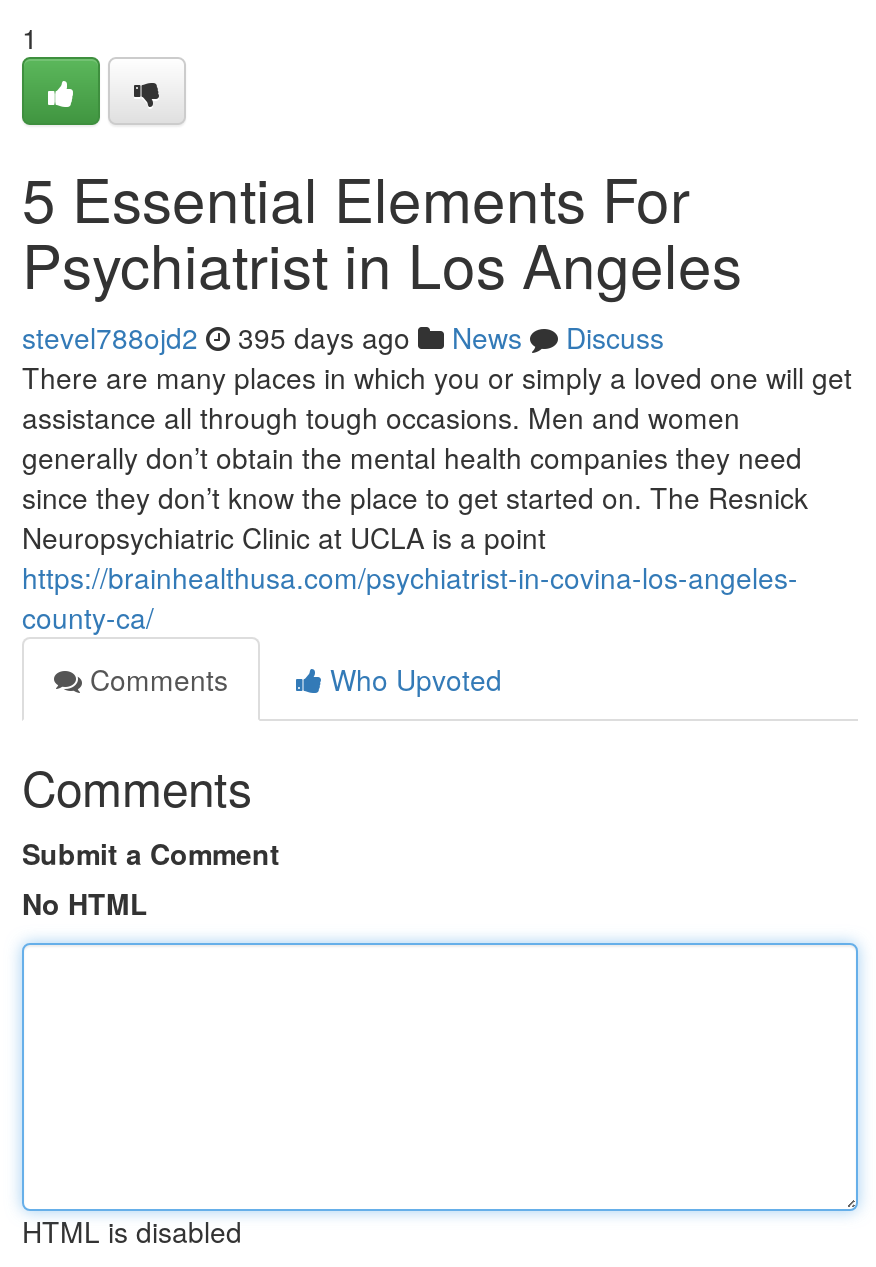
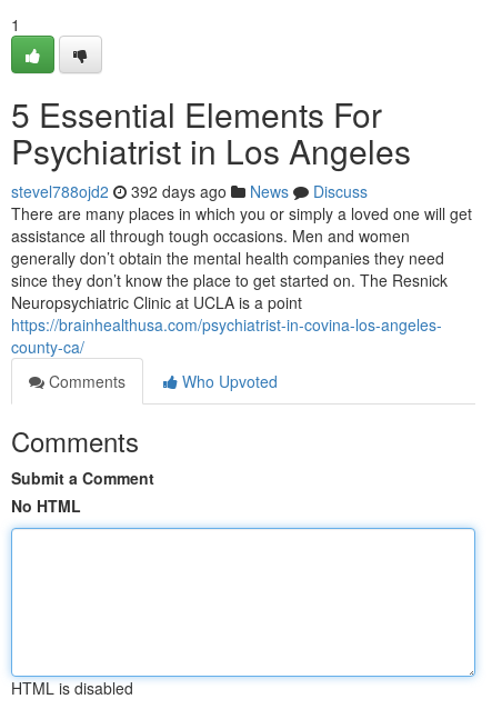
- stevel788ojd2 395 days ago News Discuss
+ stevel788ojd2 392 days ago News Discuss
